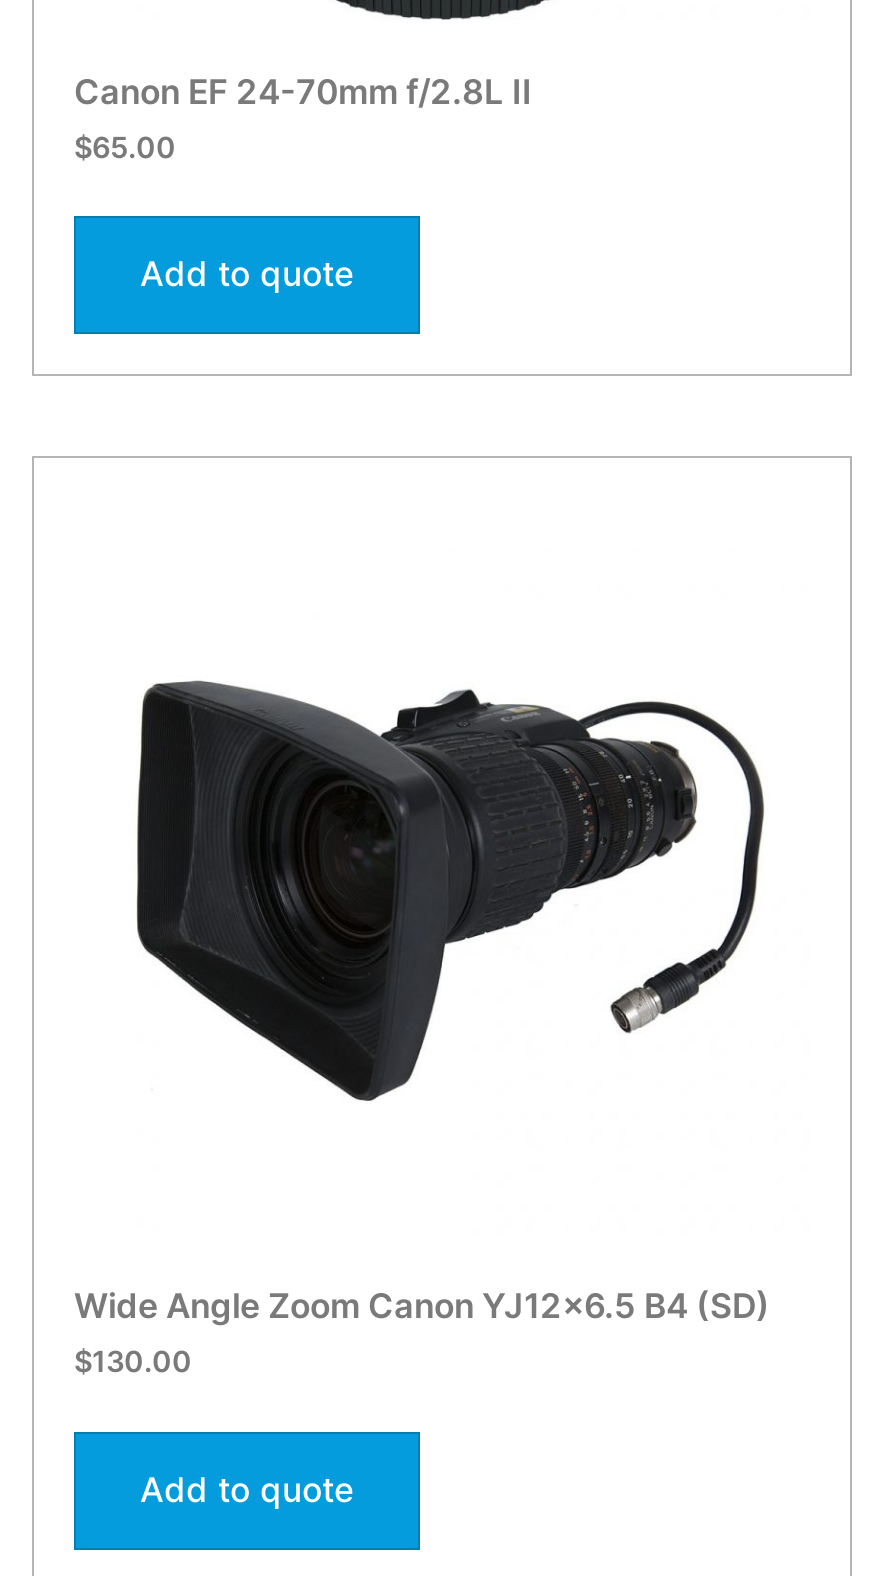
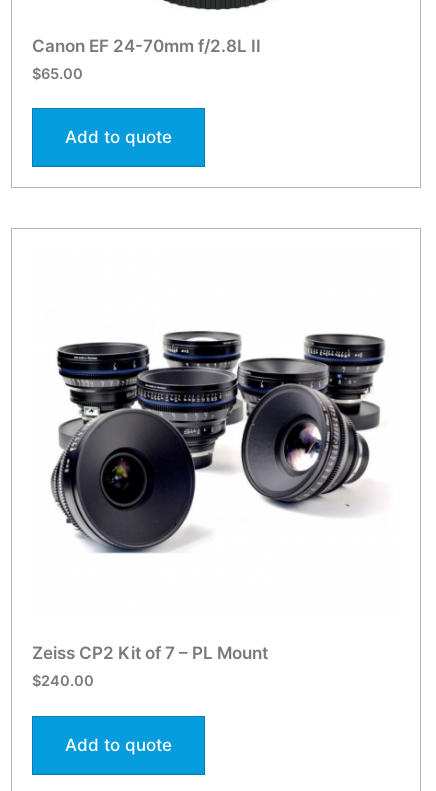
- [image]
+ [image]

- Wide Angle Zoom Canon YJ12x6.5 B4 (SD)
+ Zeiss CP2 Kit of 7 – PL Mount

- $130.00
+ $240.00
